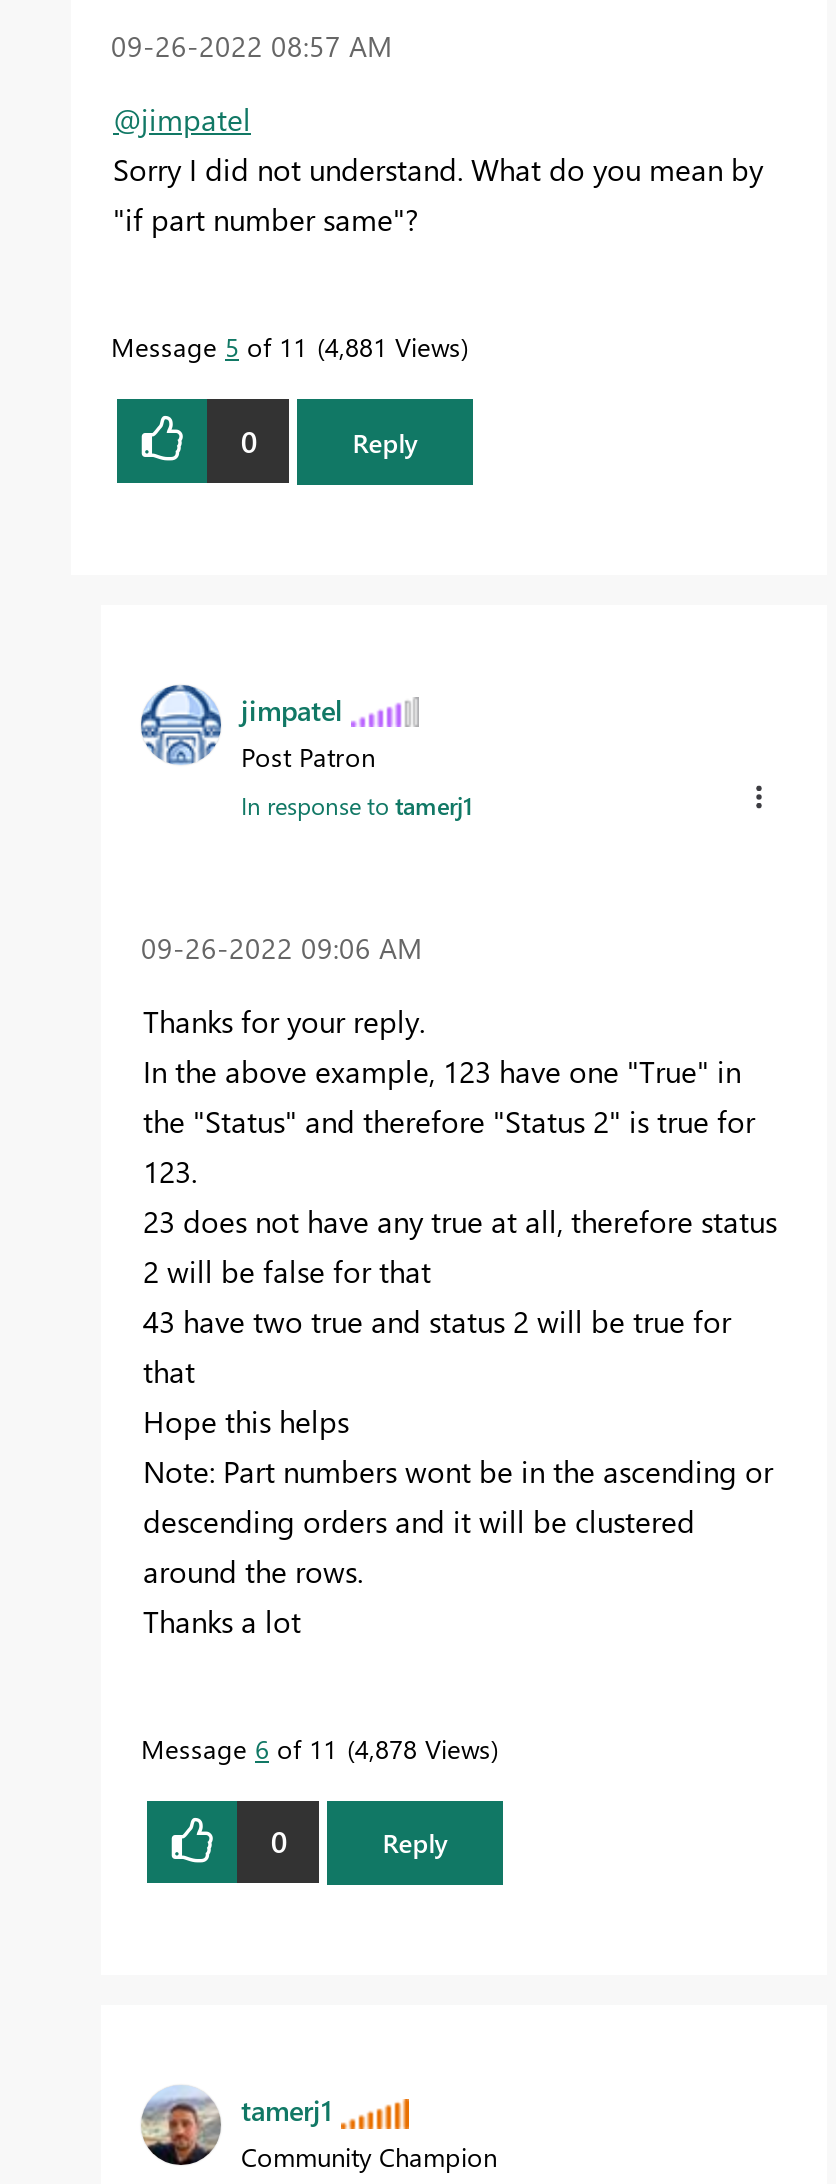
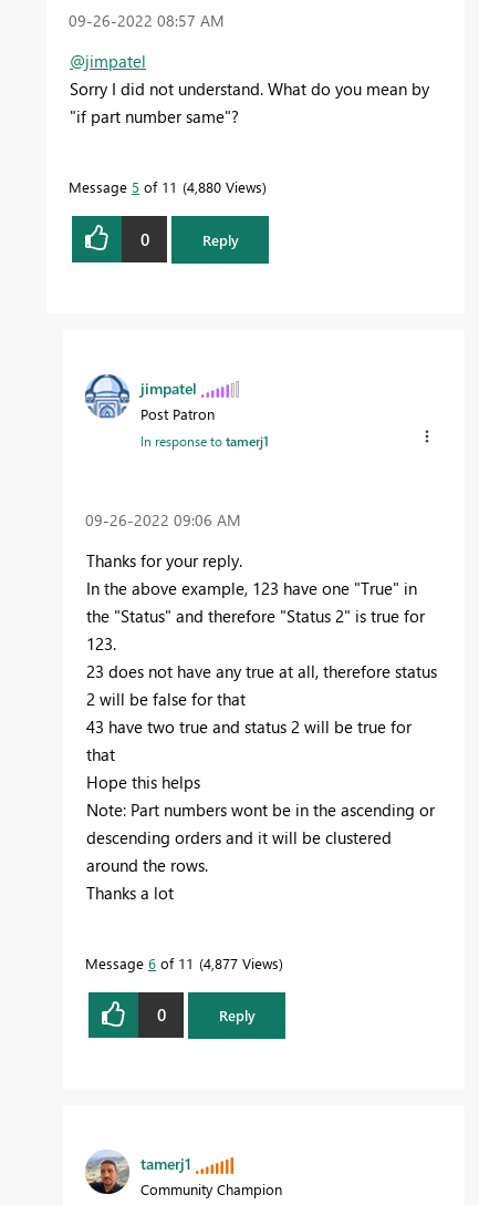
- Message 5 of 11 4,881 Views
+ Message 5 of 11 4,880 Views

- Message 6 of 11 4,878 Views
+ Message 6 of 11 4,877 Views
